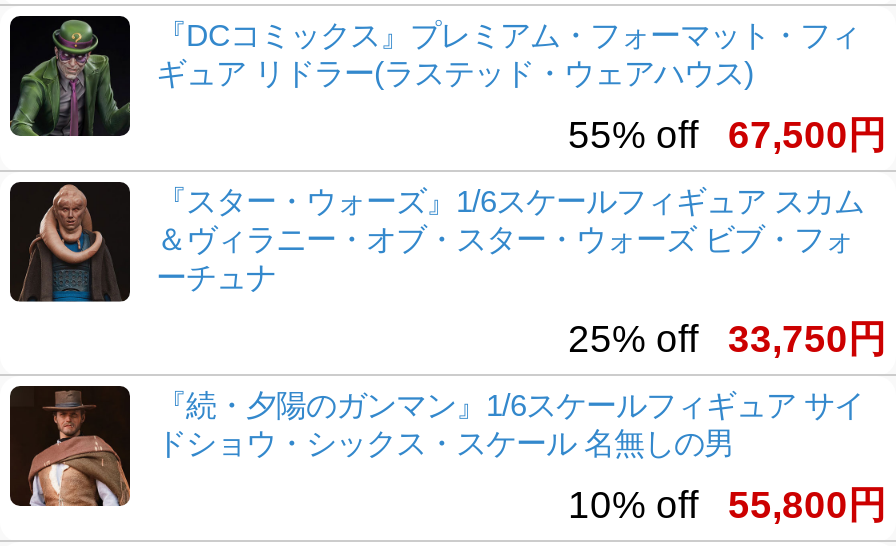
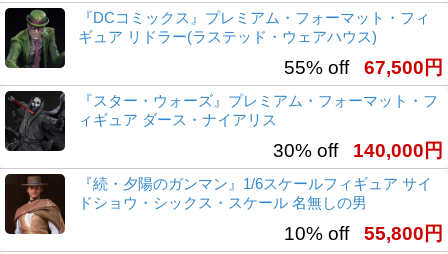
- [image]
- 『スター・ウォーズ』1/6スケールフィギュア スカム
- ＆ヴィラニー・オブ・スター・ウォーズ ビブ・フォ
- ーチュナ
+ [image]
+ 『スター・ウォーズ』プレミアム・フォーマット・フ
+ ィギュア ダース・ナイアリス

- 25% off 33,750円
+ 30% off 140,000円
